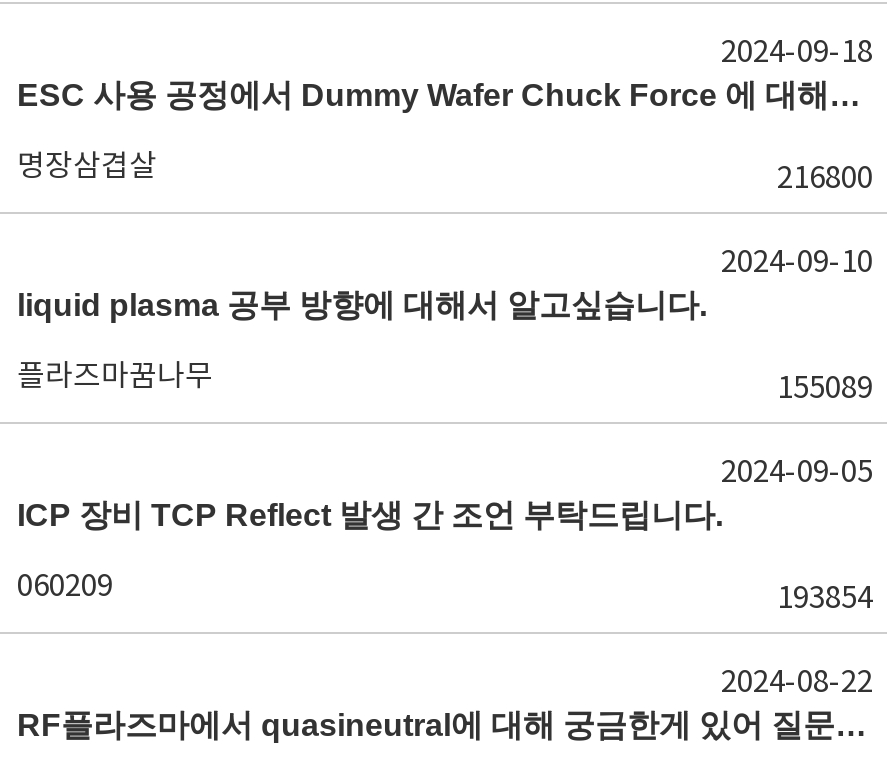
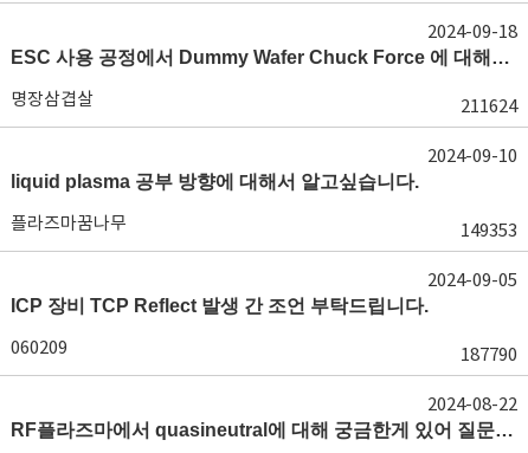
- 216800
+ 211624

- 155089
+ 149353

- 193854
+ 187790
